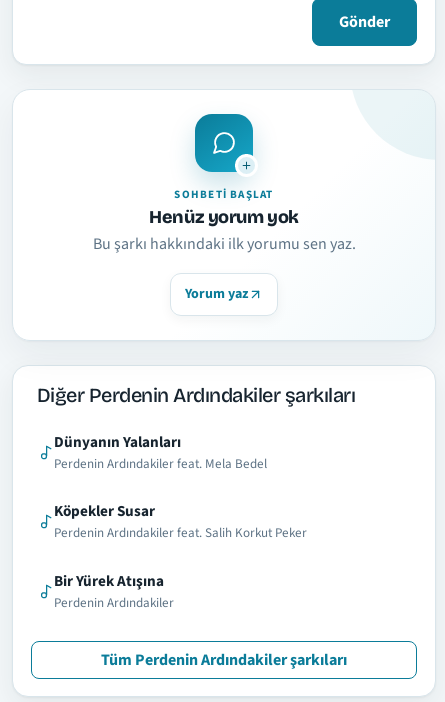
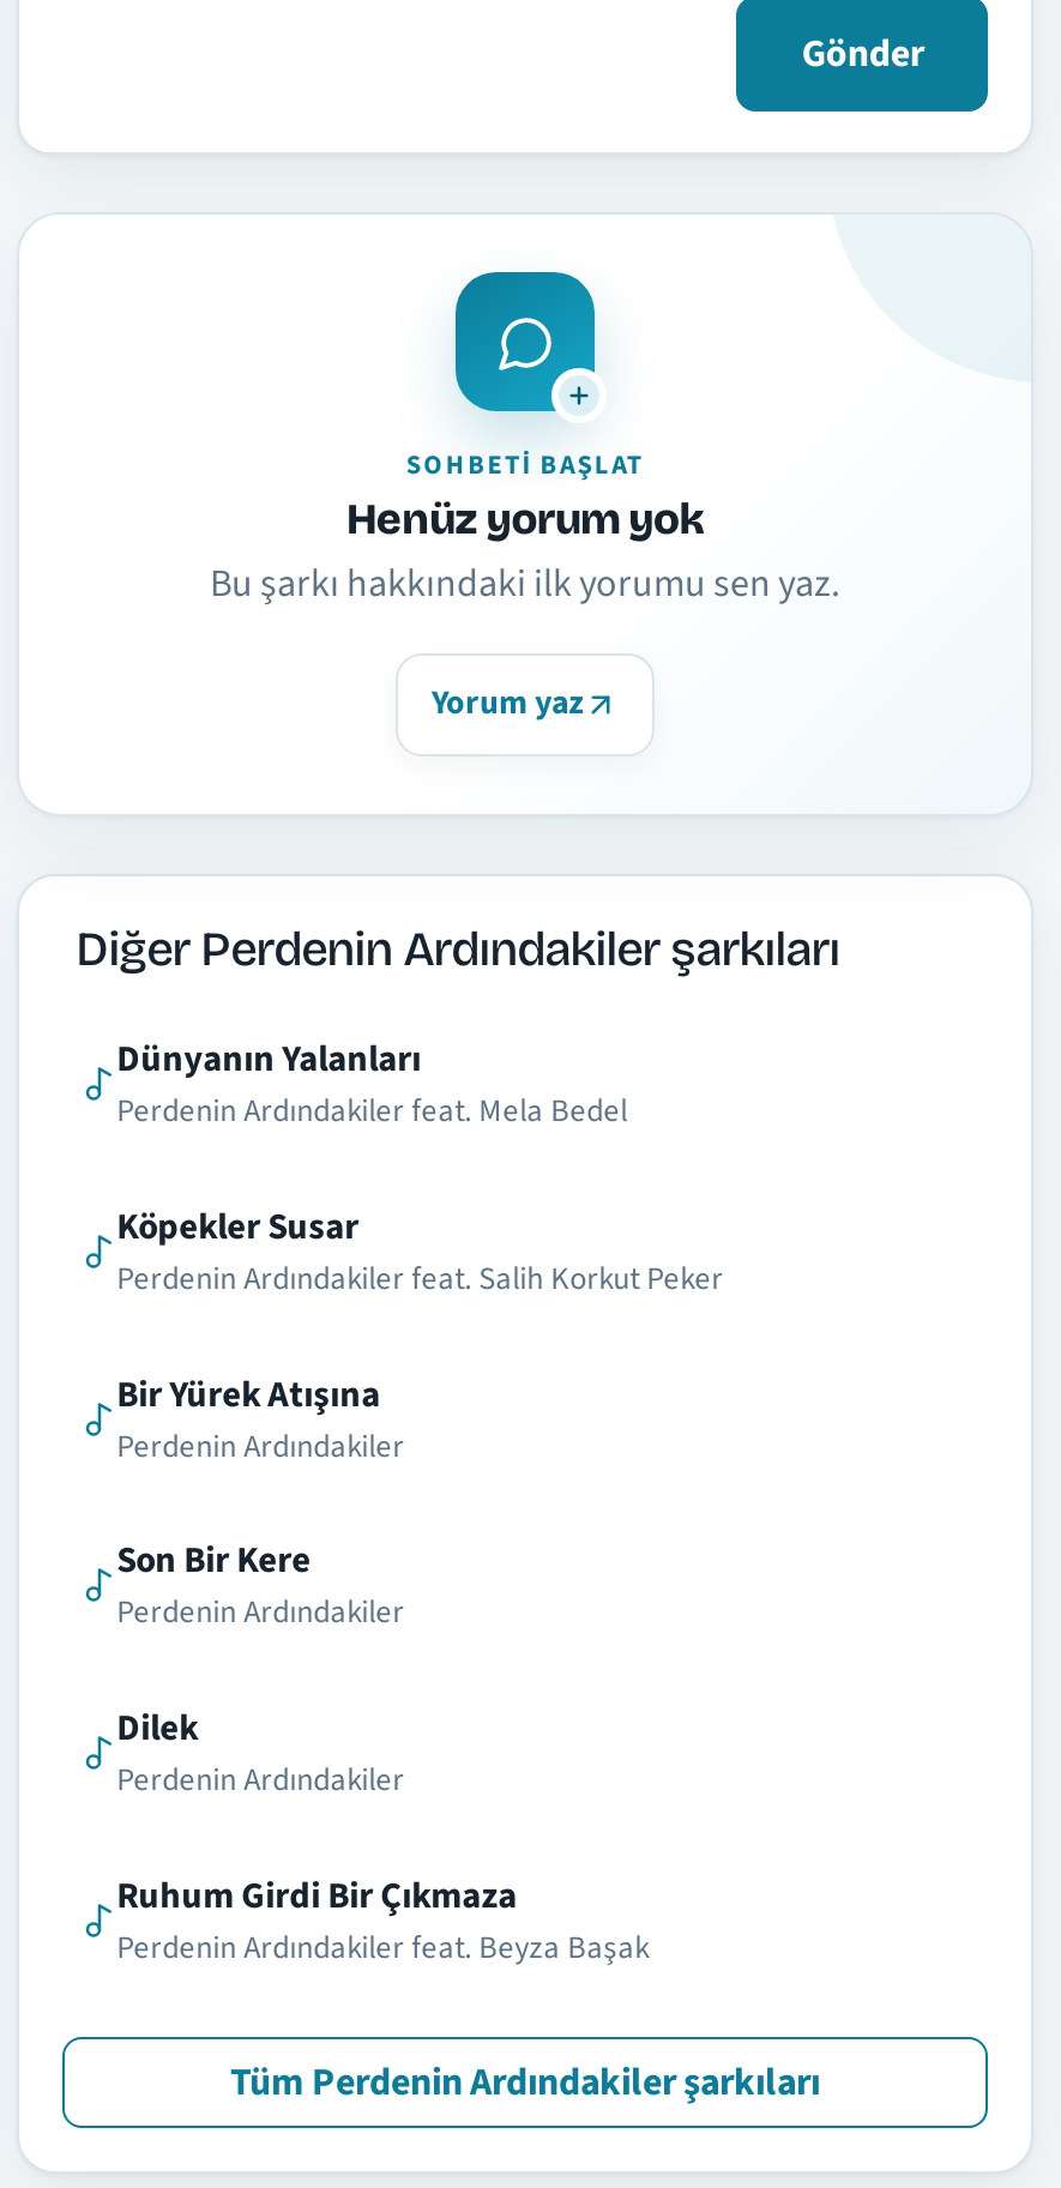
+ Son Bir Kere
+ Perdenin Ardındakiler
+ Dilek
+ Perdenin Ardındakiler
+ Ruhum Girdi Bir Çıkmaza
+ Perdenin Ardındakiler feat. Beyza Başak
